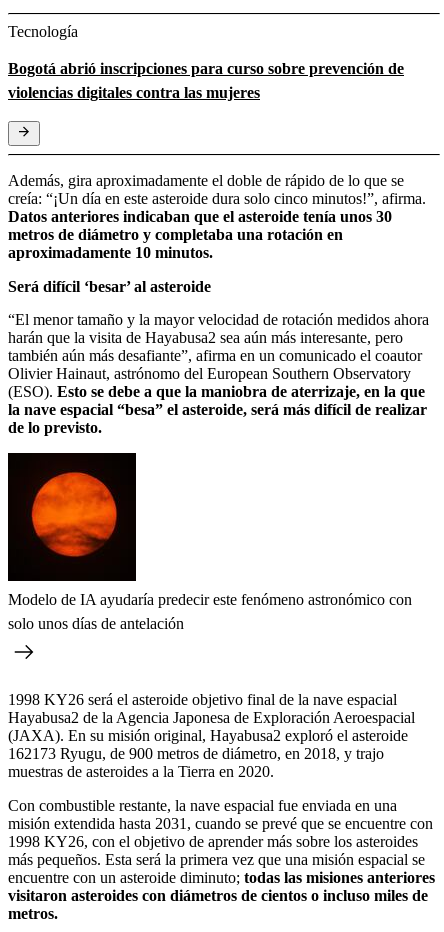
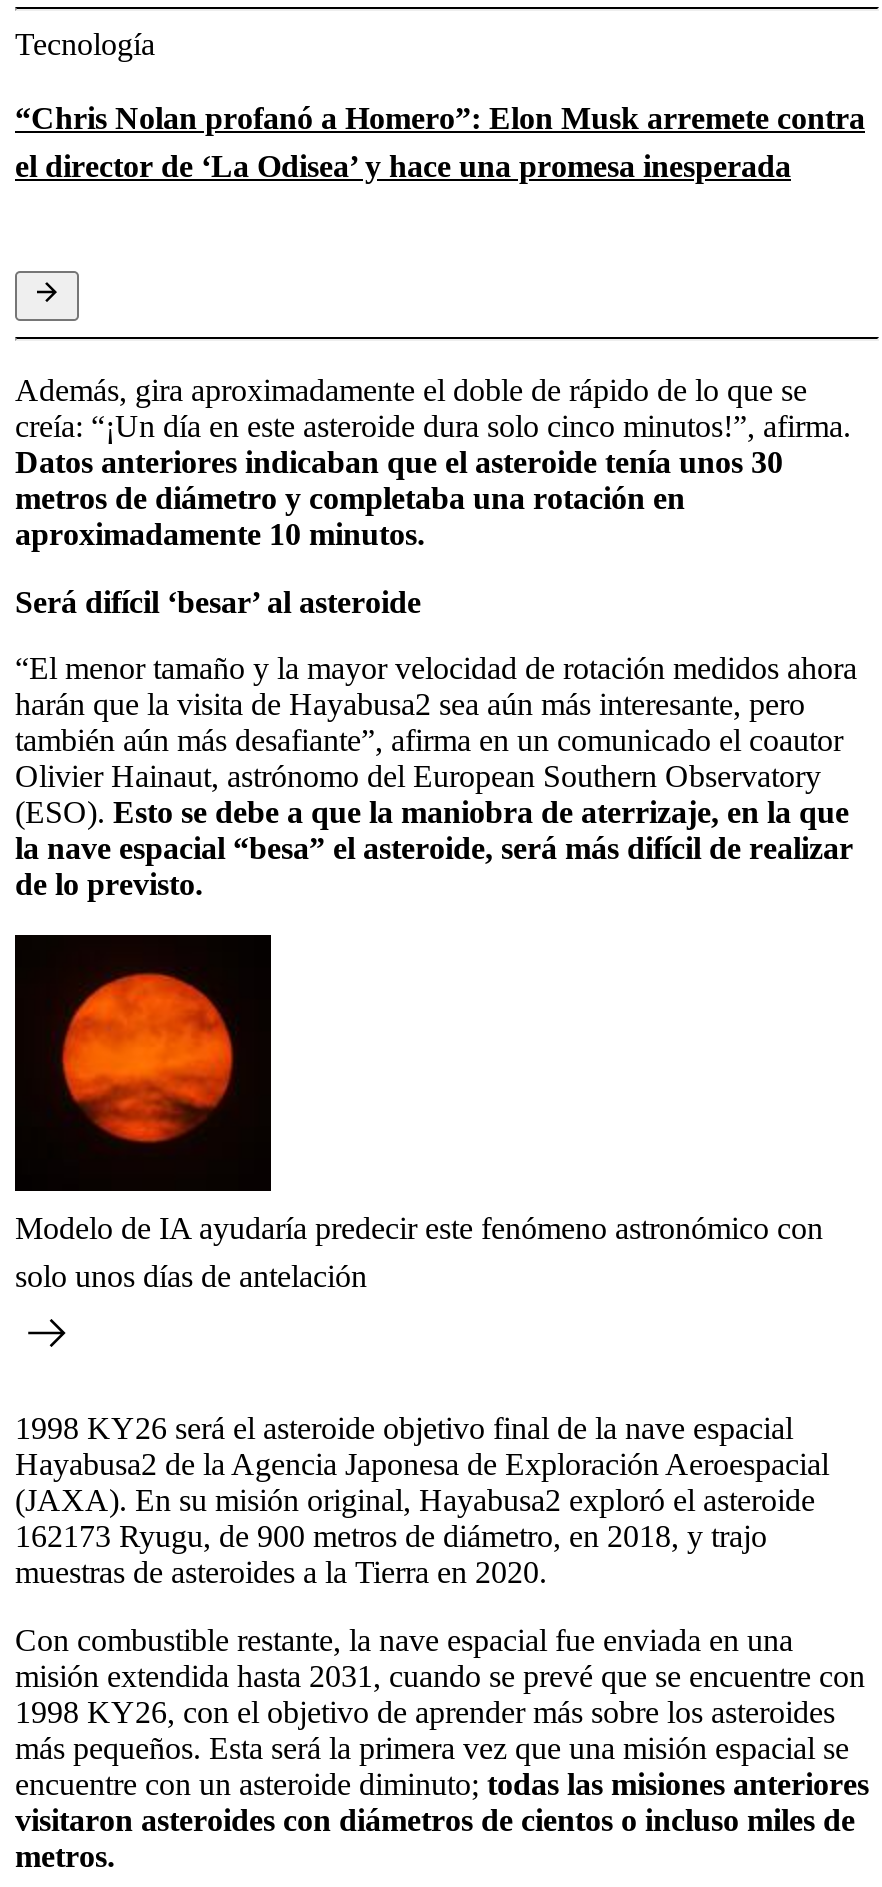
- Bogotá abrió inscripciones para curso sobre prevención de
- violencias digitales contra las mujeres
+ “Chris Nolan profanó a Homero”: Elon Musk arremete contra
+ el director de ‘La Odisea’ y hace una promesa inesperada
